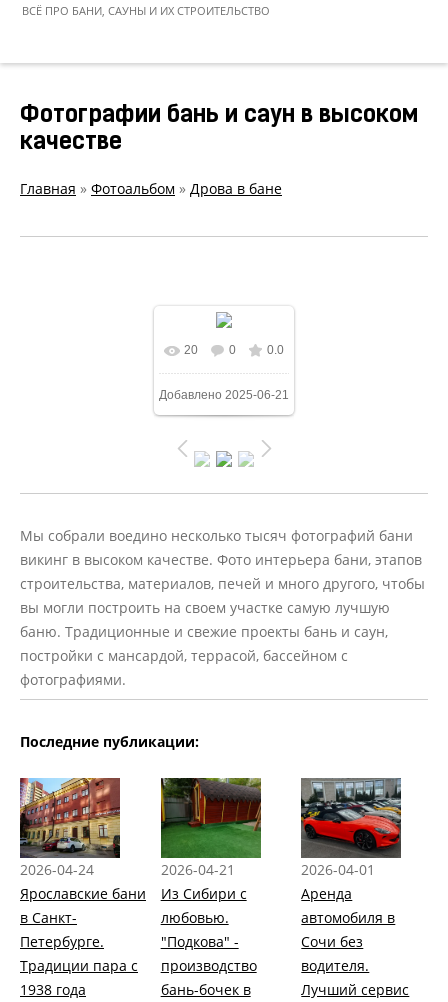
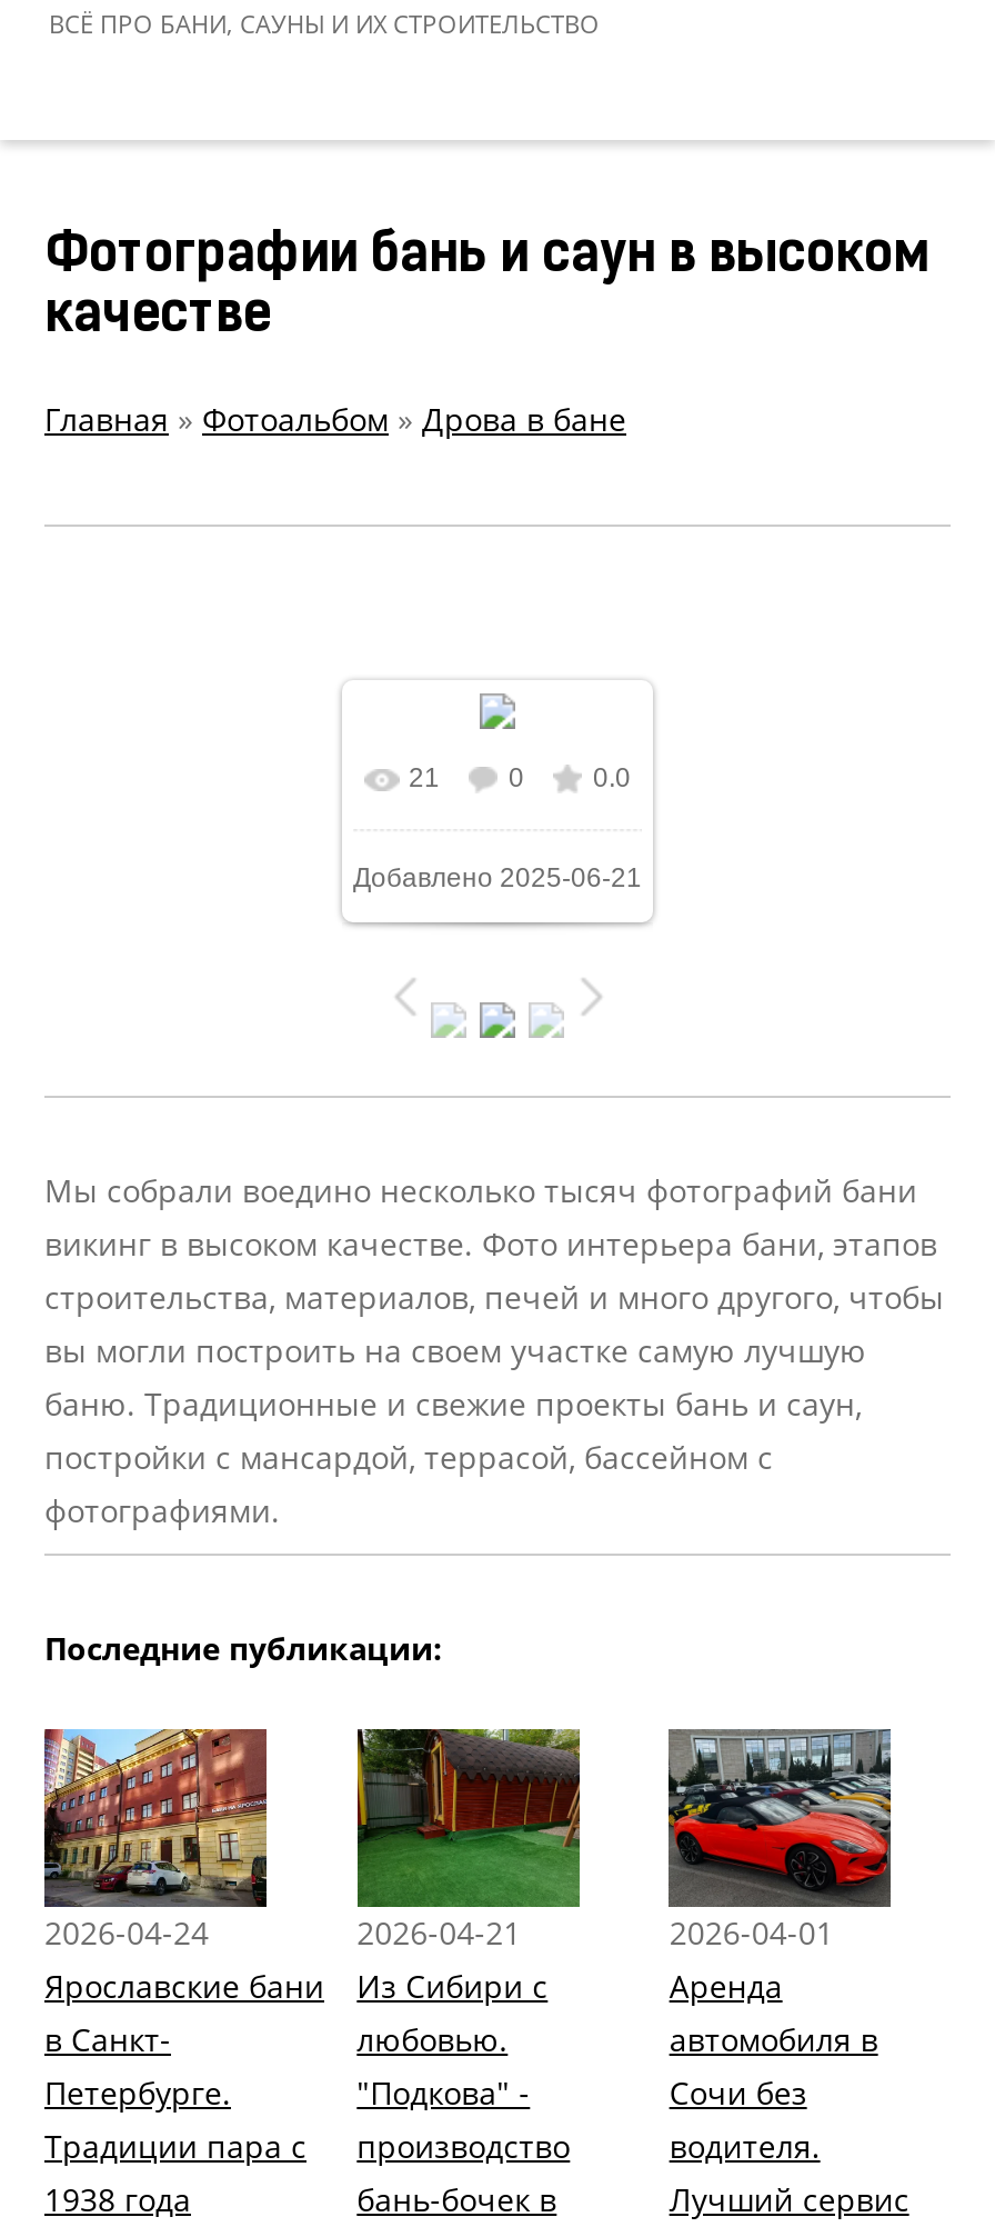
- 20
+ 21
